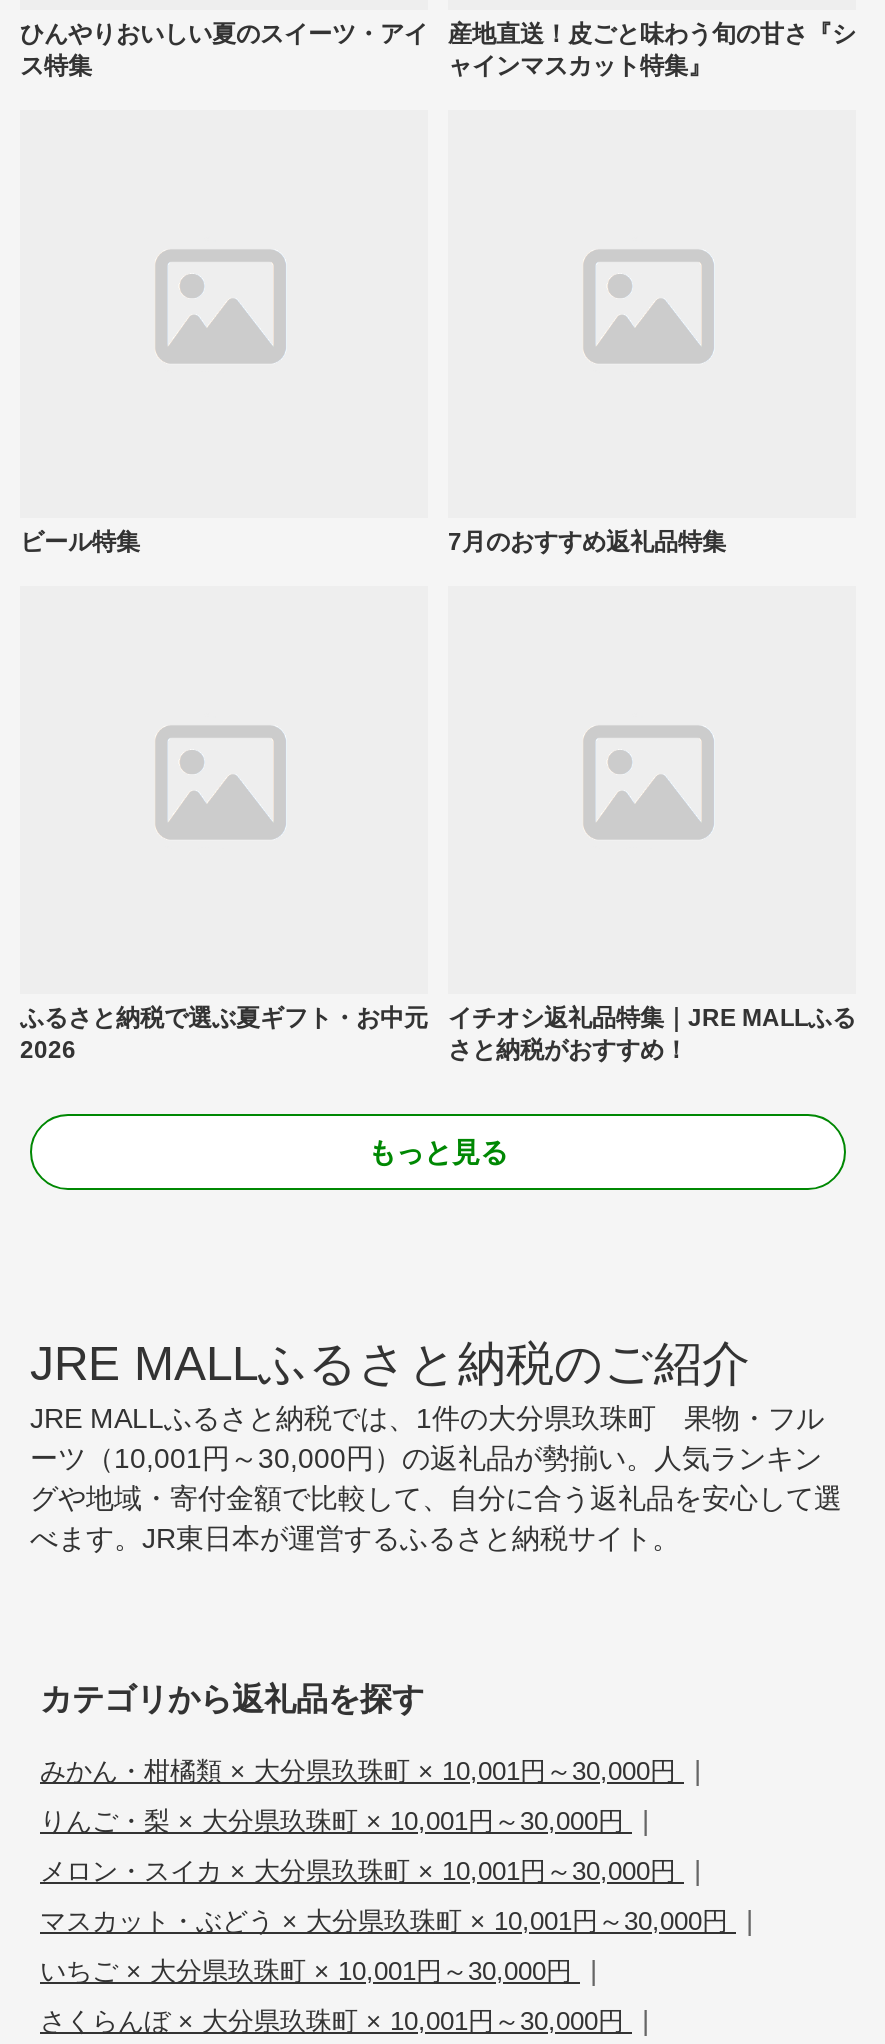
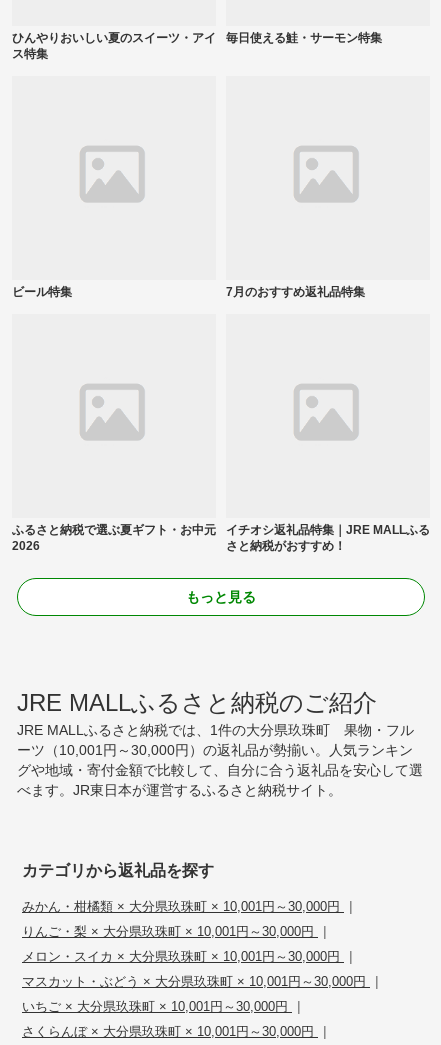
- 産地直送！皮ごと味わう旬の甘さ『シ
- ャインマスカット特集』
+ 毎日使える鮭・サーモン特集
